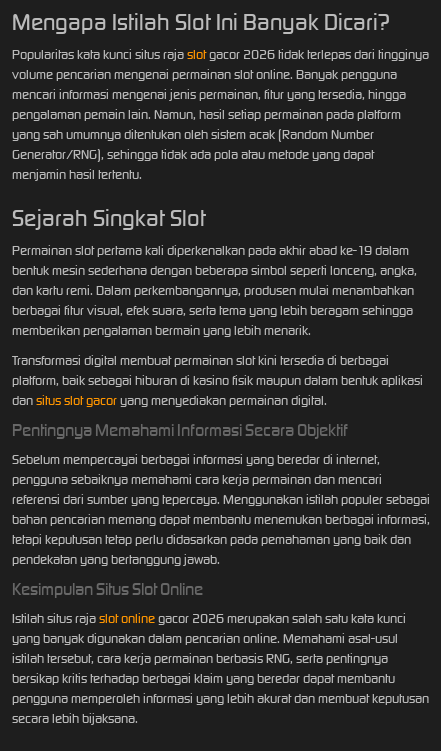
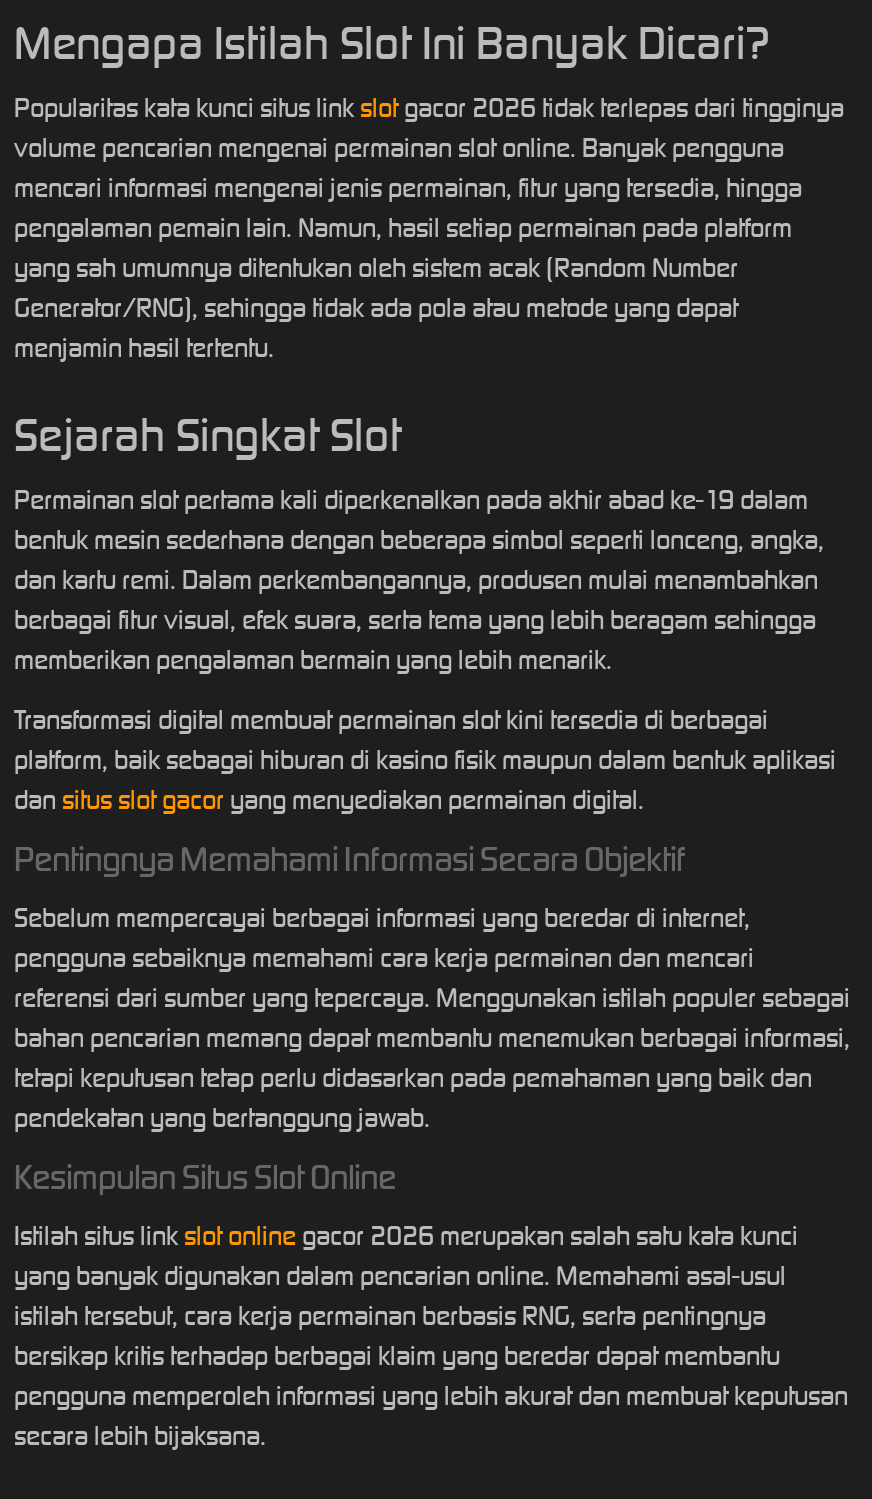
- Popularitas kata kunci situs raja slot gacor 2026 tidak terlepas dari tingginya
+ Popularitas kata kunci situs link slot gacor 2026 tidak terlepas dari tingginya

- Istilah situs raja slot online gacor 2026 merupakan salah satu kata kunci
+ Istilah situs link slot online gacor 2026 merupakan salah satu kata kunci
